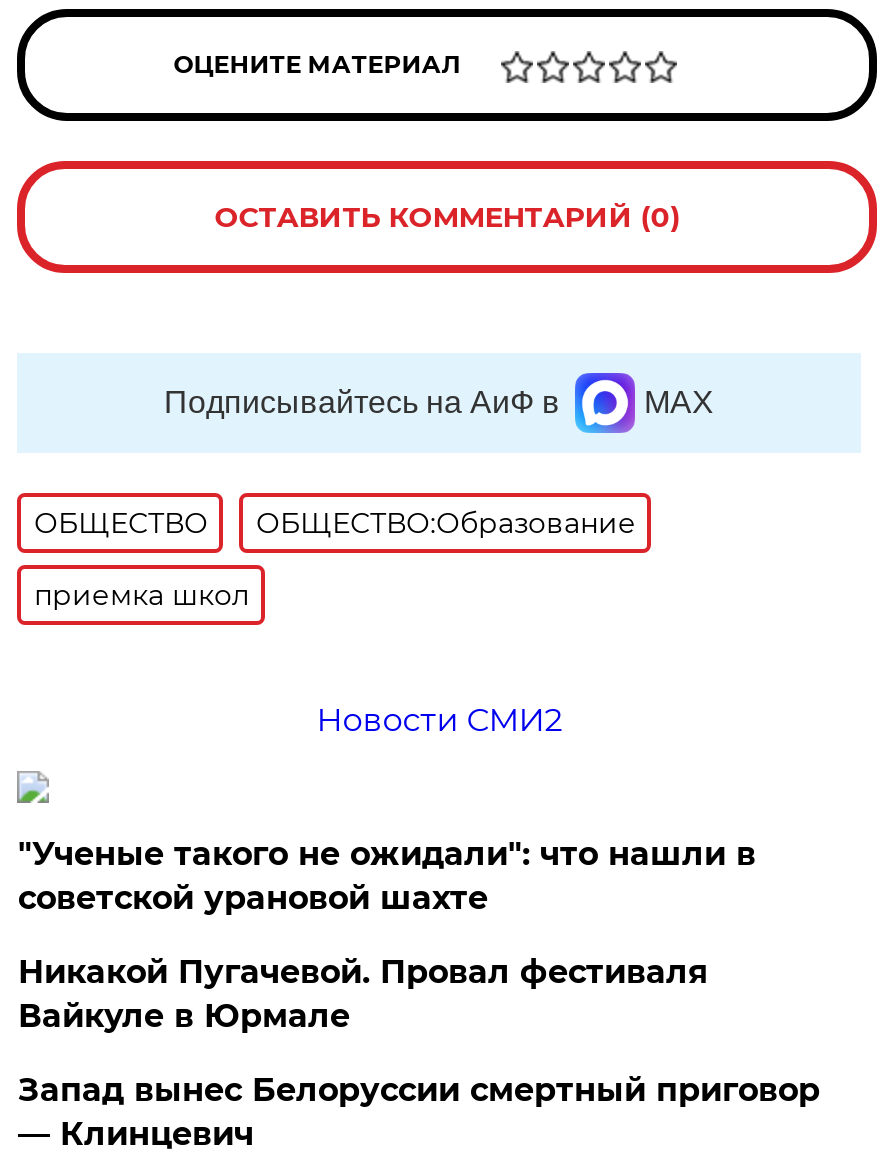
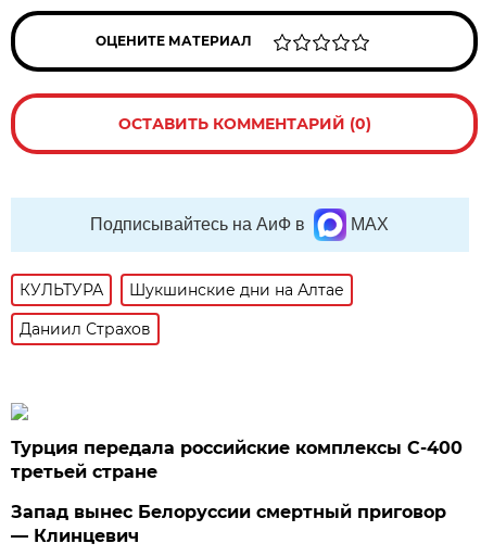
- ОБЩЕСТВО
- ОБЩЕСТВО:Образование
- приемка школ
- Новости СМИ2
+ КУЛЬТУРА
+ Шукшинские дни на Алтае
+ Даниил Страхов

- "Ученые такого не ожидали": что нашли в
- советской урановой шахте
- Никакой Пугачевой. Провал фестиваля
- Вайкуле в Юрмале
+ Турция передала российские комплексы С-400
+ третьей стране
